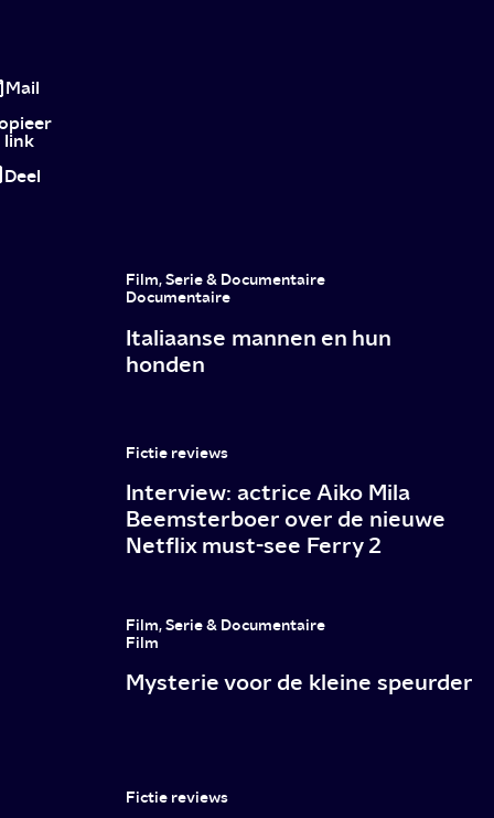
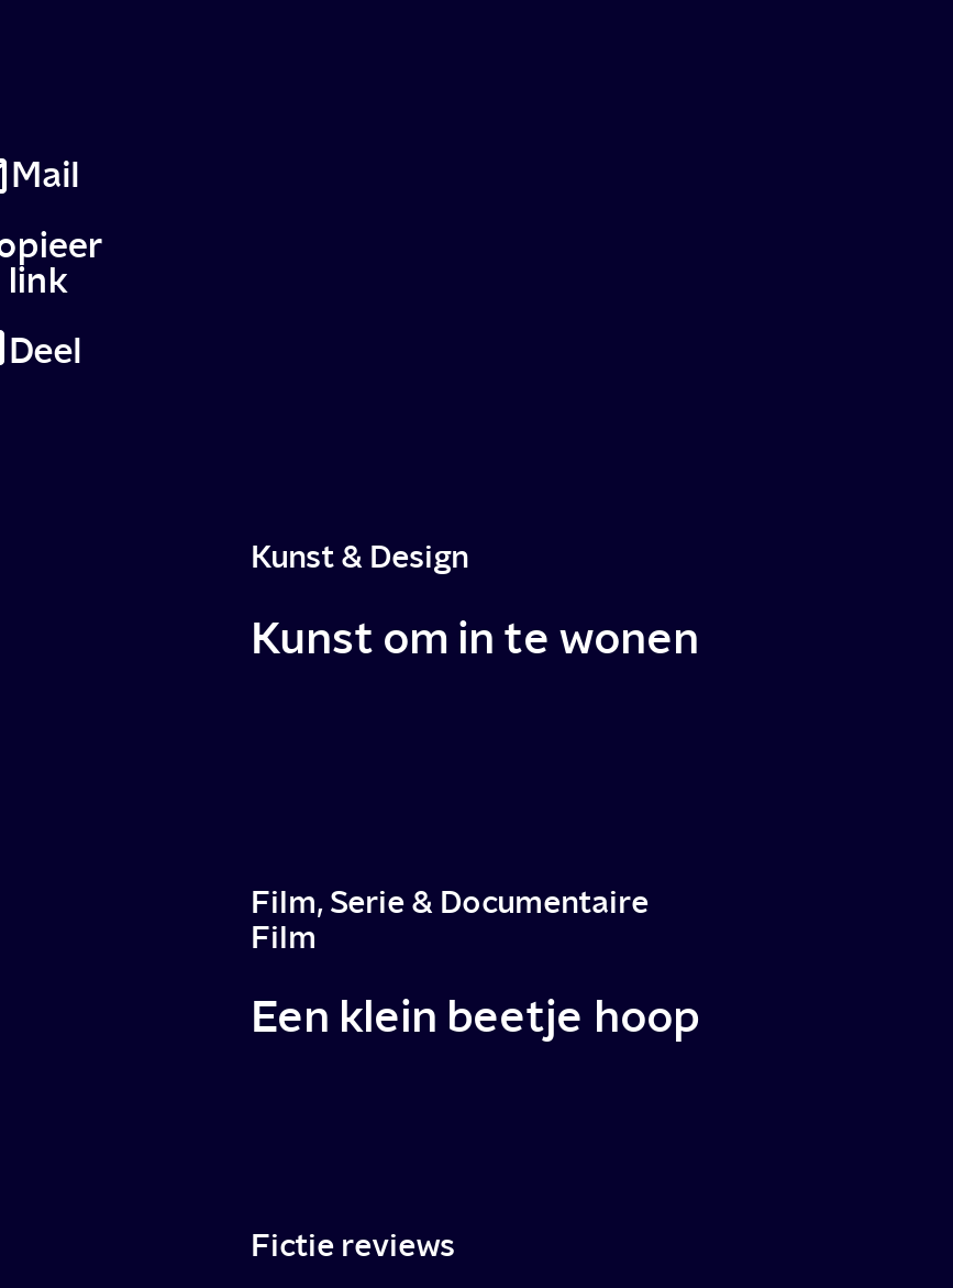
- Film, Serie & Documentaire
- Documentaire
- Italiaanse mannen en hun
- honden
- Fictie reviews
- Interview: actrice Aiko Mila
- Beemsterboer over de nieuwe
- Netflix must-see Ferry 2
+ Kunst & Design
+ Kunst om in te wonen

- Mysterie voor de kleine speurder
+ Een klein beetje hoop
